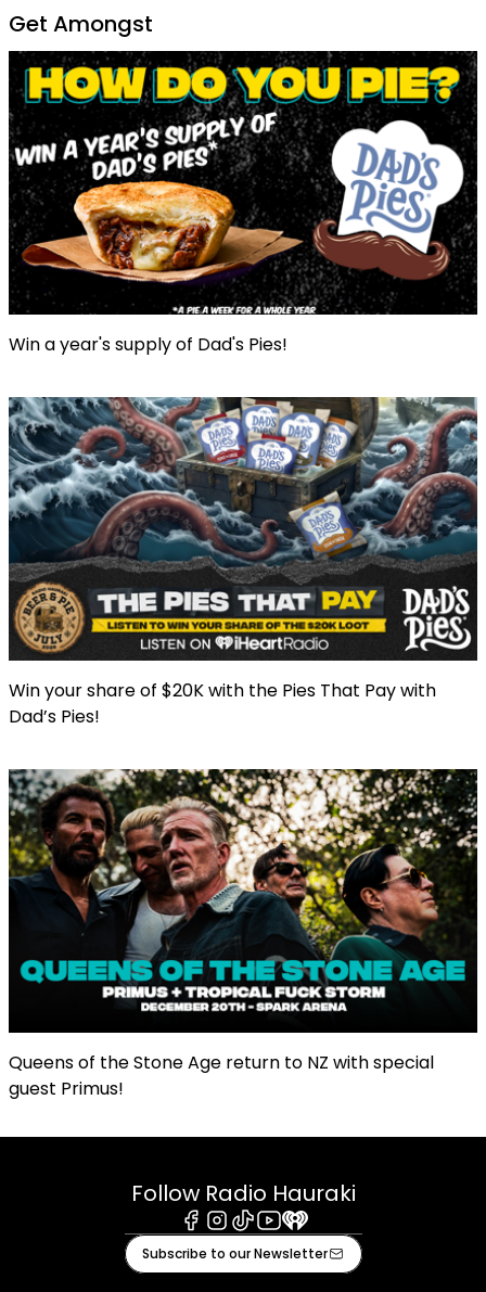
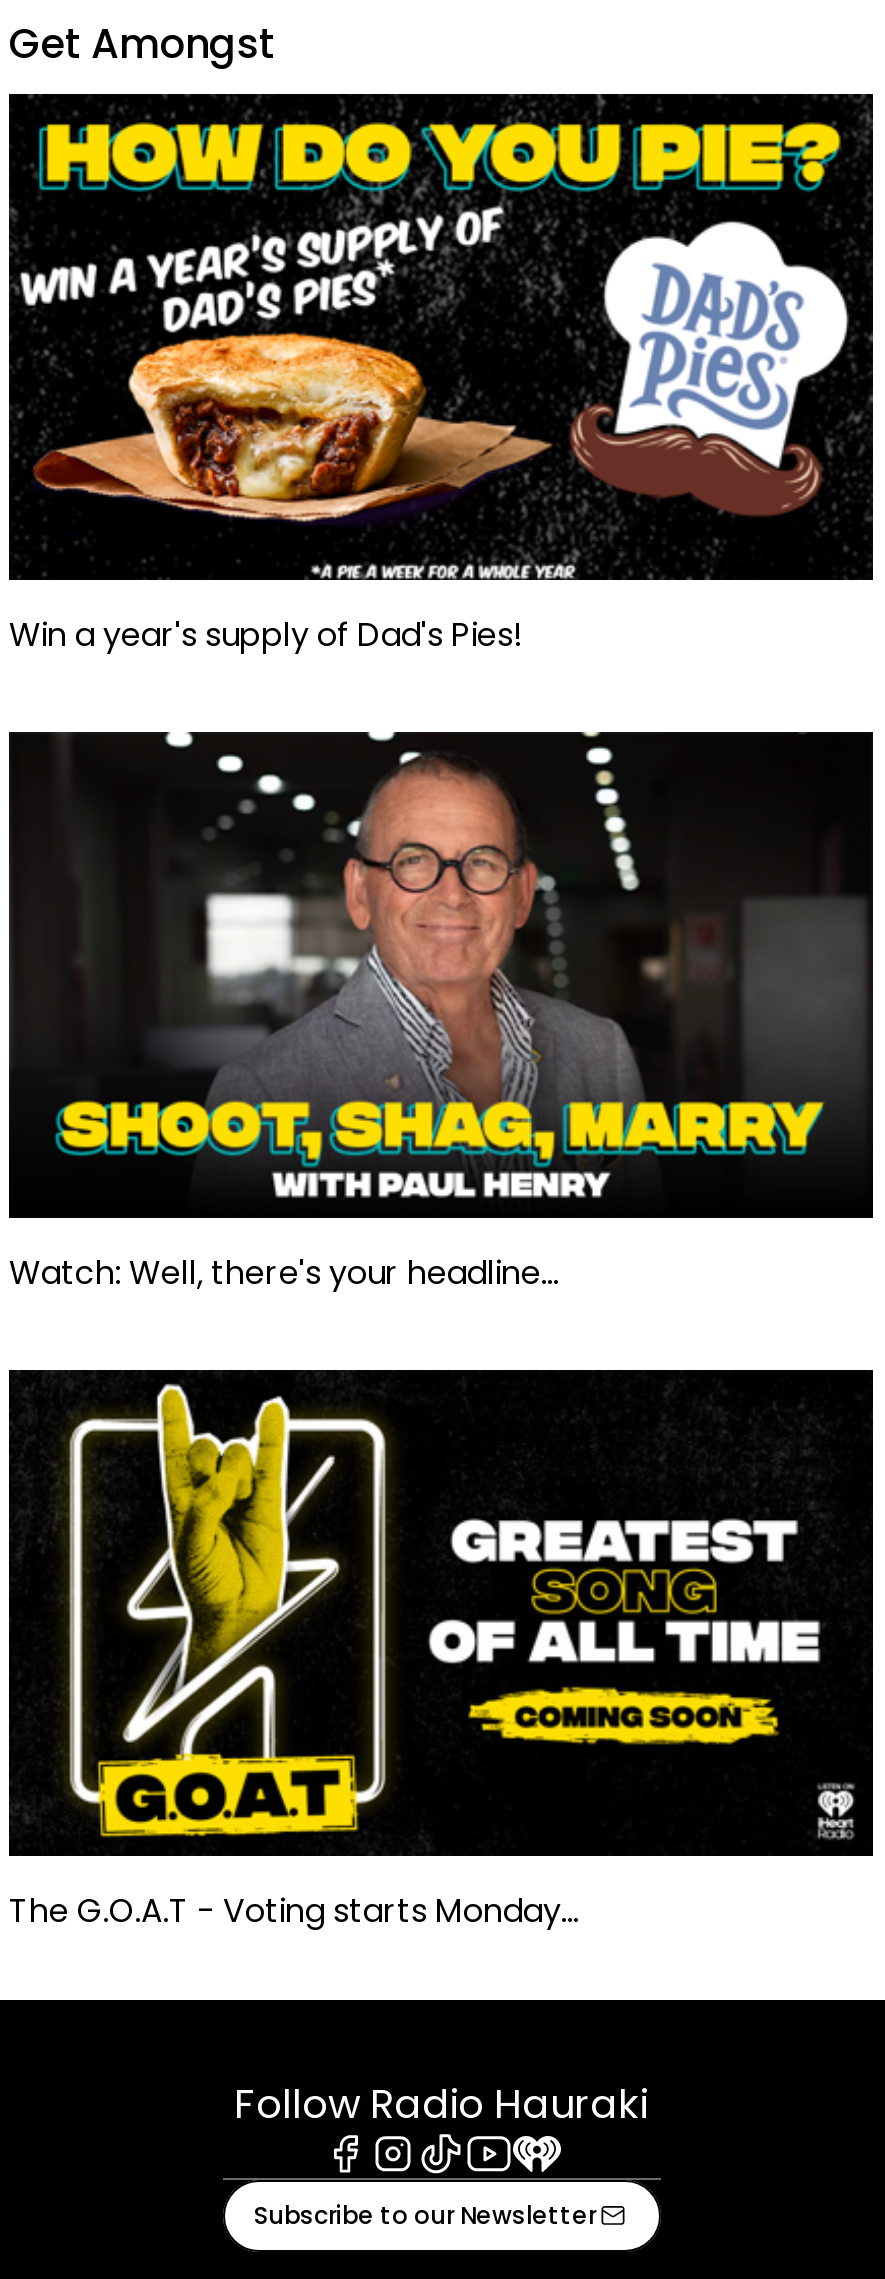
- [image]
- Win your share of $20K with the Pies That Pay with
- Dad’s Pies!
+ [image]
+ Watch: Well, there's your headline...

- [image]
- Queens of the Stone Age return to NZ with special
- guest Primus!
+ [image]
+ The G.O.A.T - Voting starts Monday...
